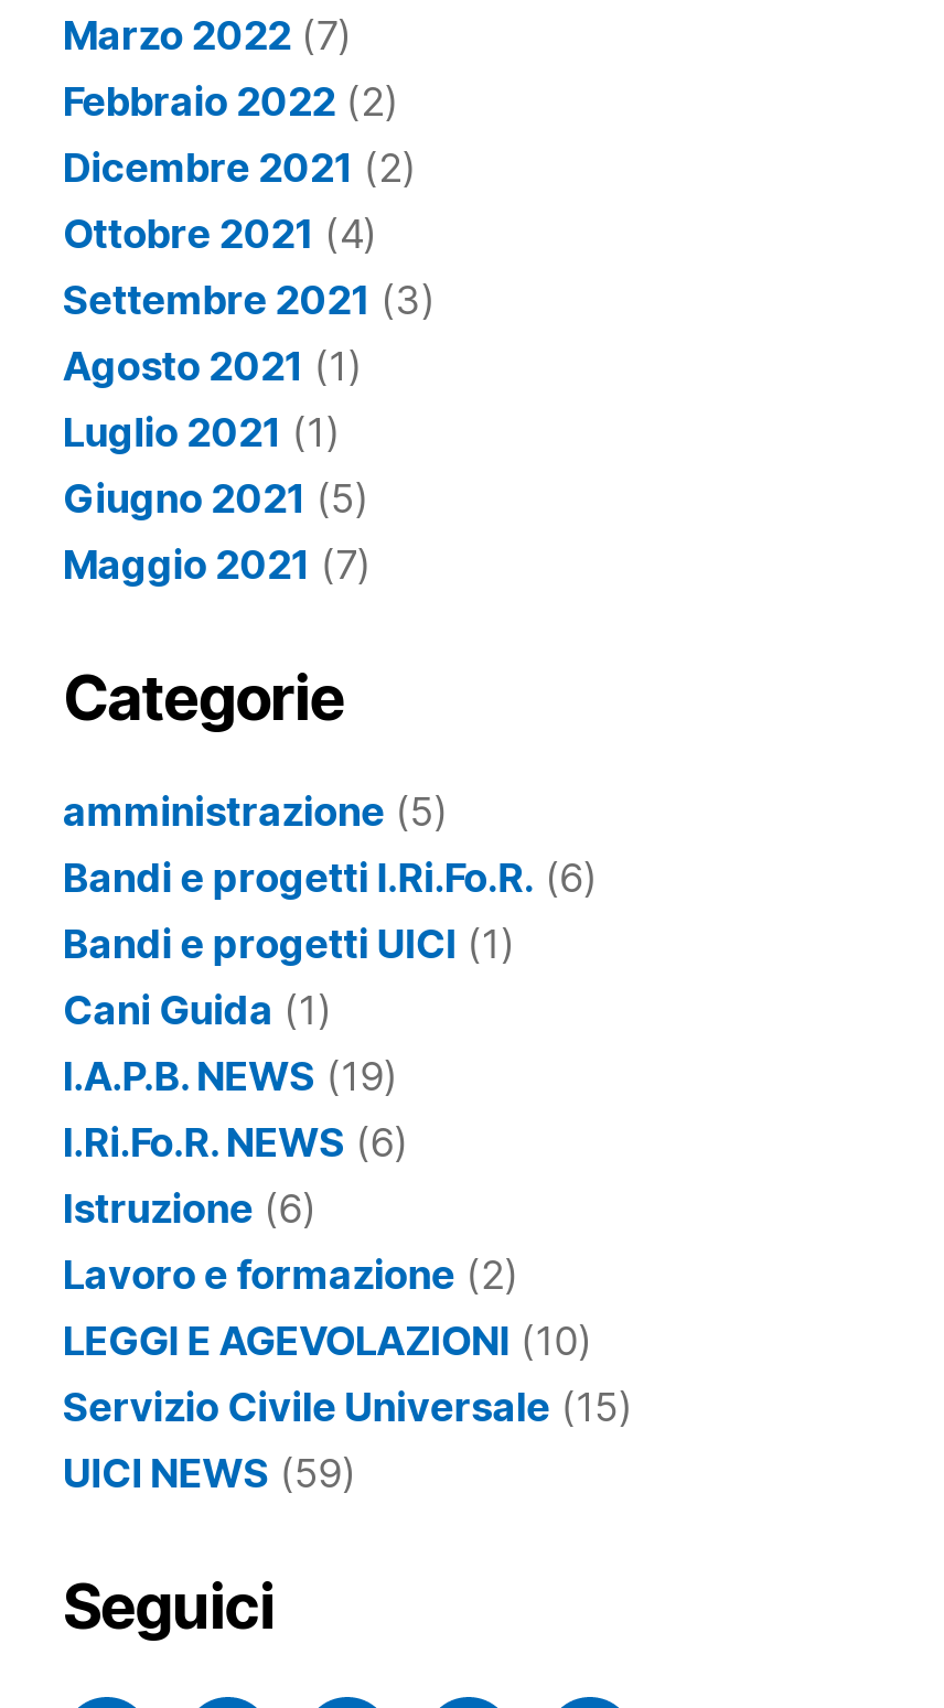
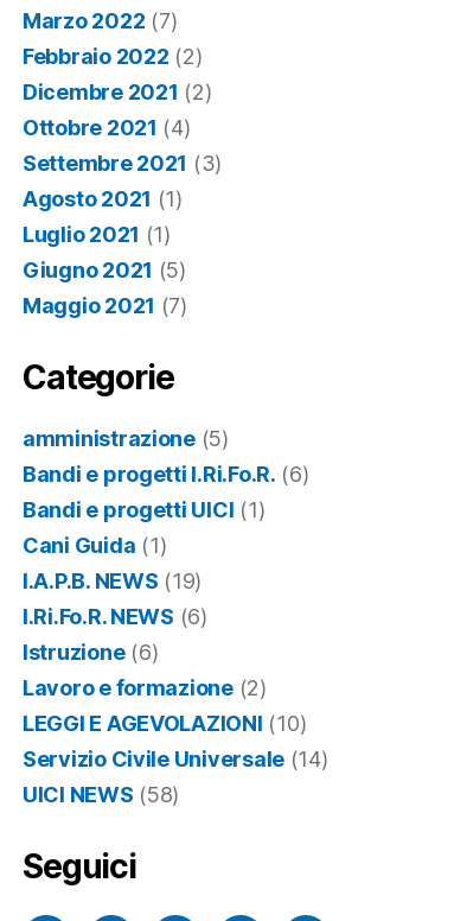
- Servizio Civile Universale (15)
+ Servizio Civile Universale (14)

- UICI NEWS (59)
+ UICI NEWS (58)
